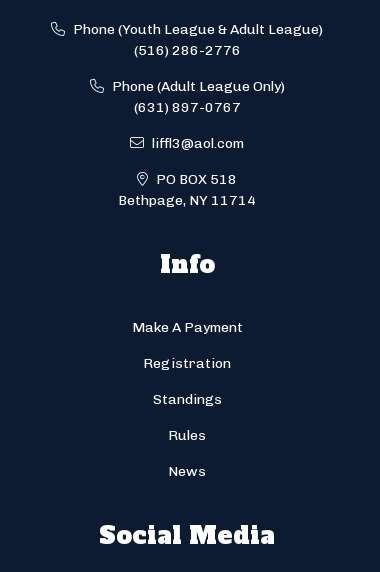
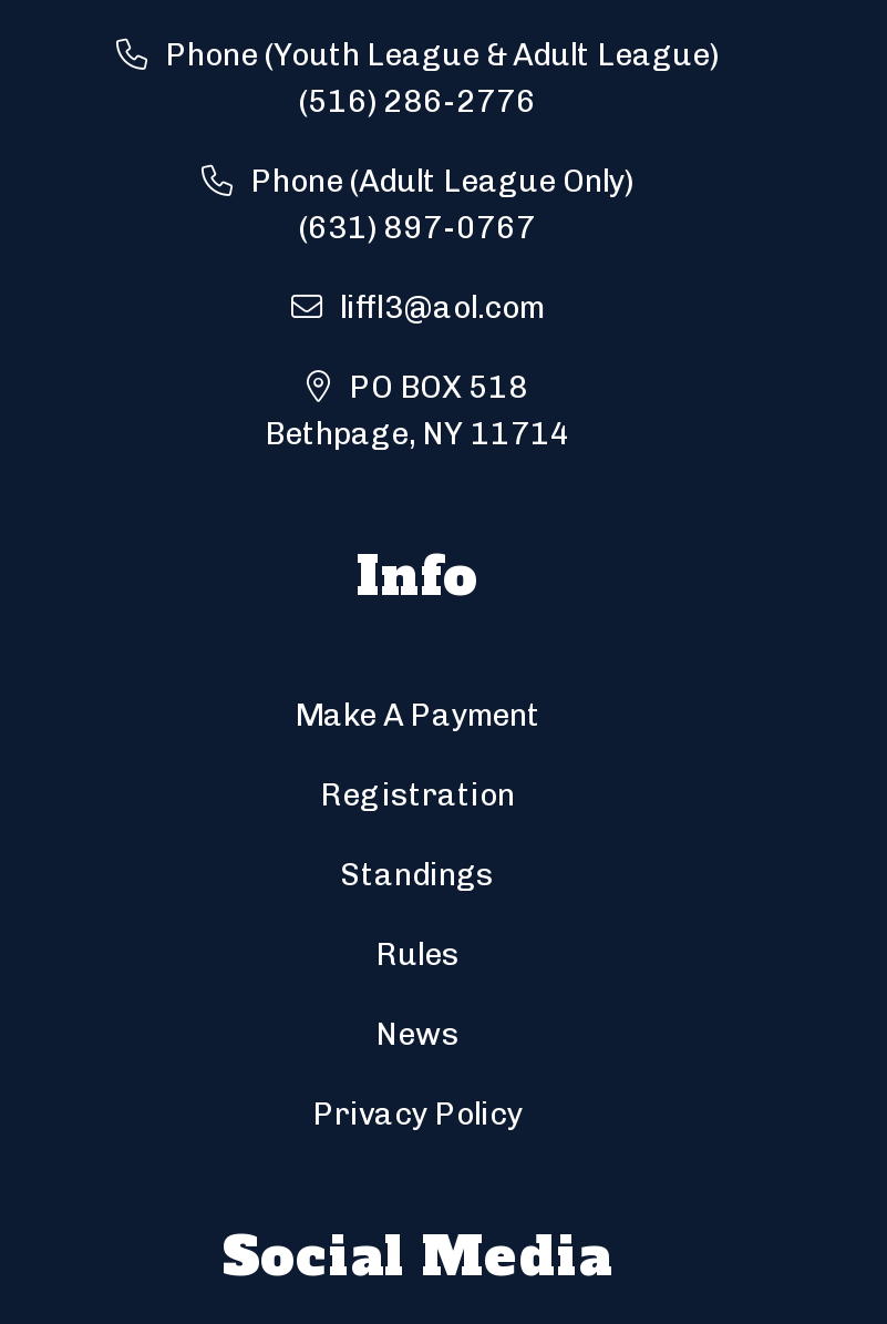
+ Privacy Policy
